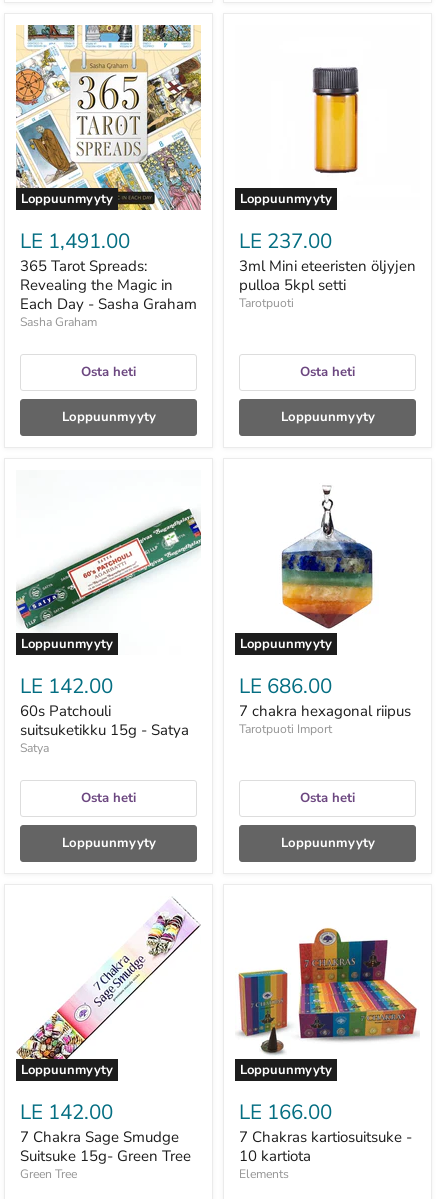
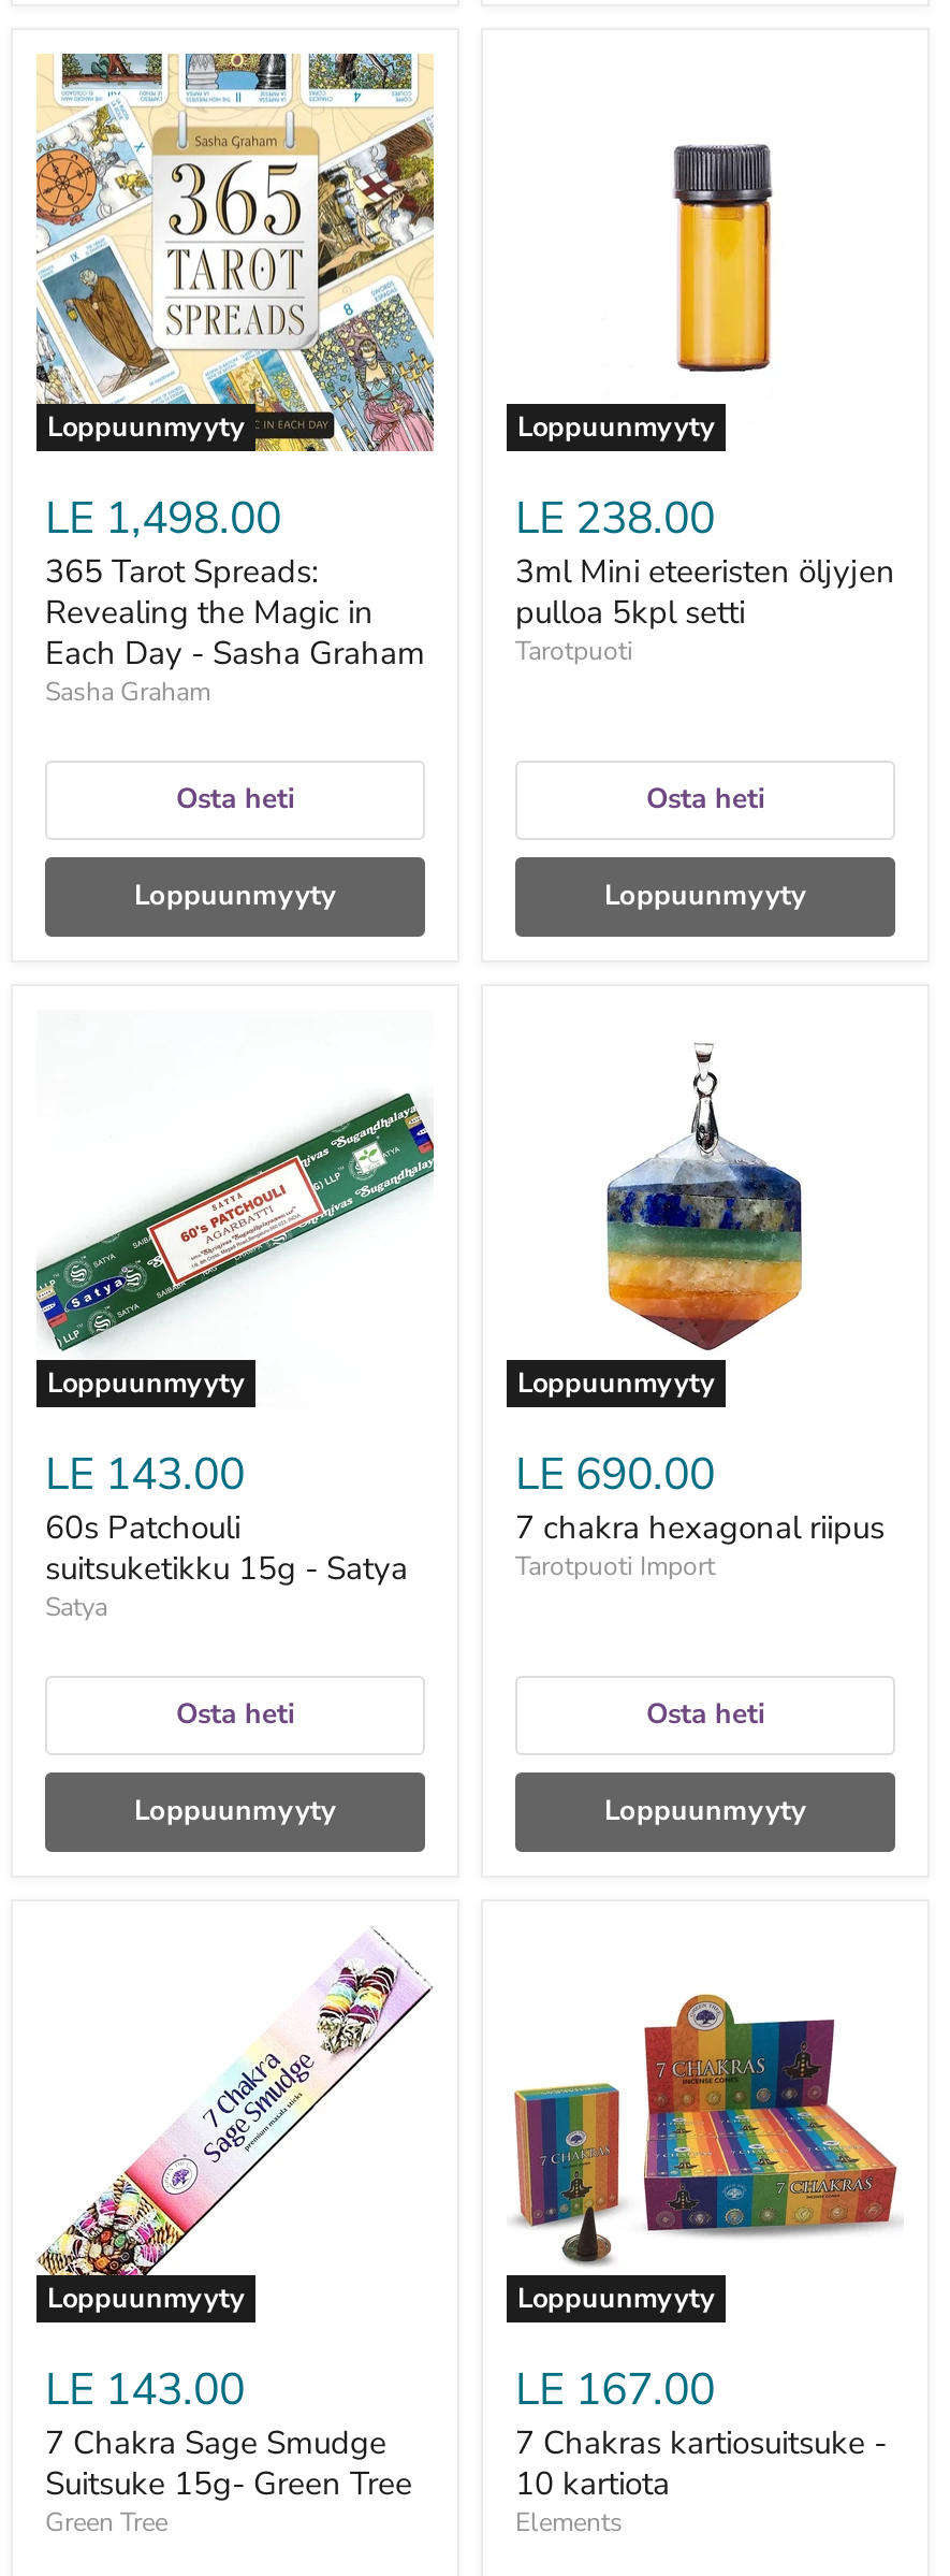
- LE 1,491.00
+ LE 1,498.00

- LE 237.00
+ LE 238.00

- LE 142.00
+ LE 143.00

- LE 686.00
+ LE 690.00

- LE 142.00
+ LE 143.00

- LE 166.00
+ LE 167.00
